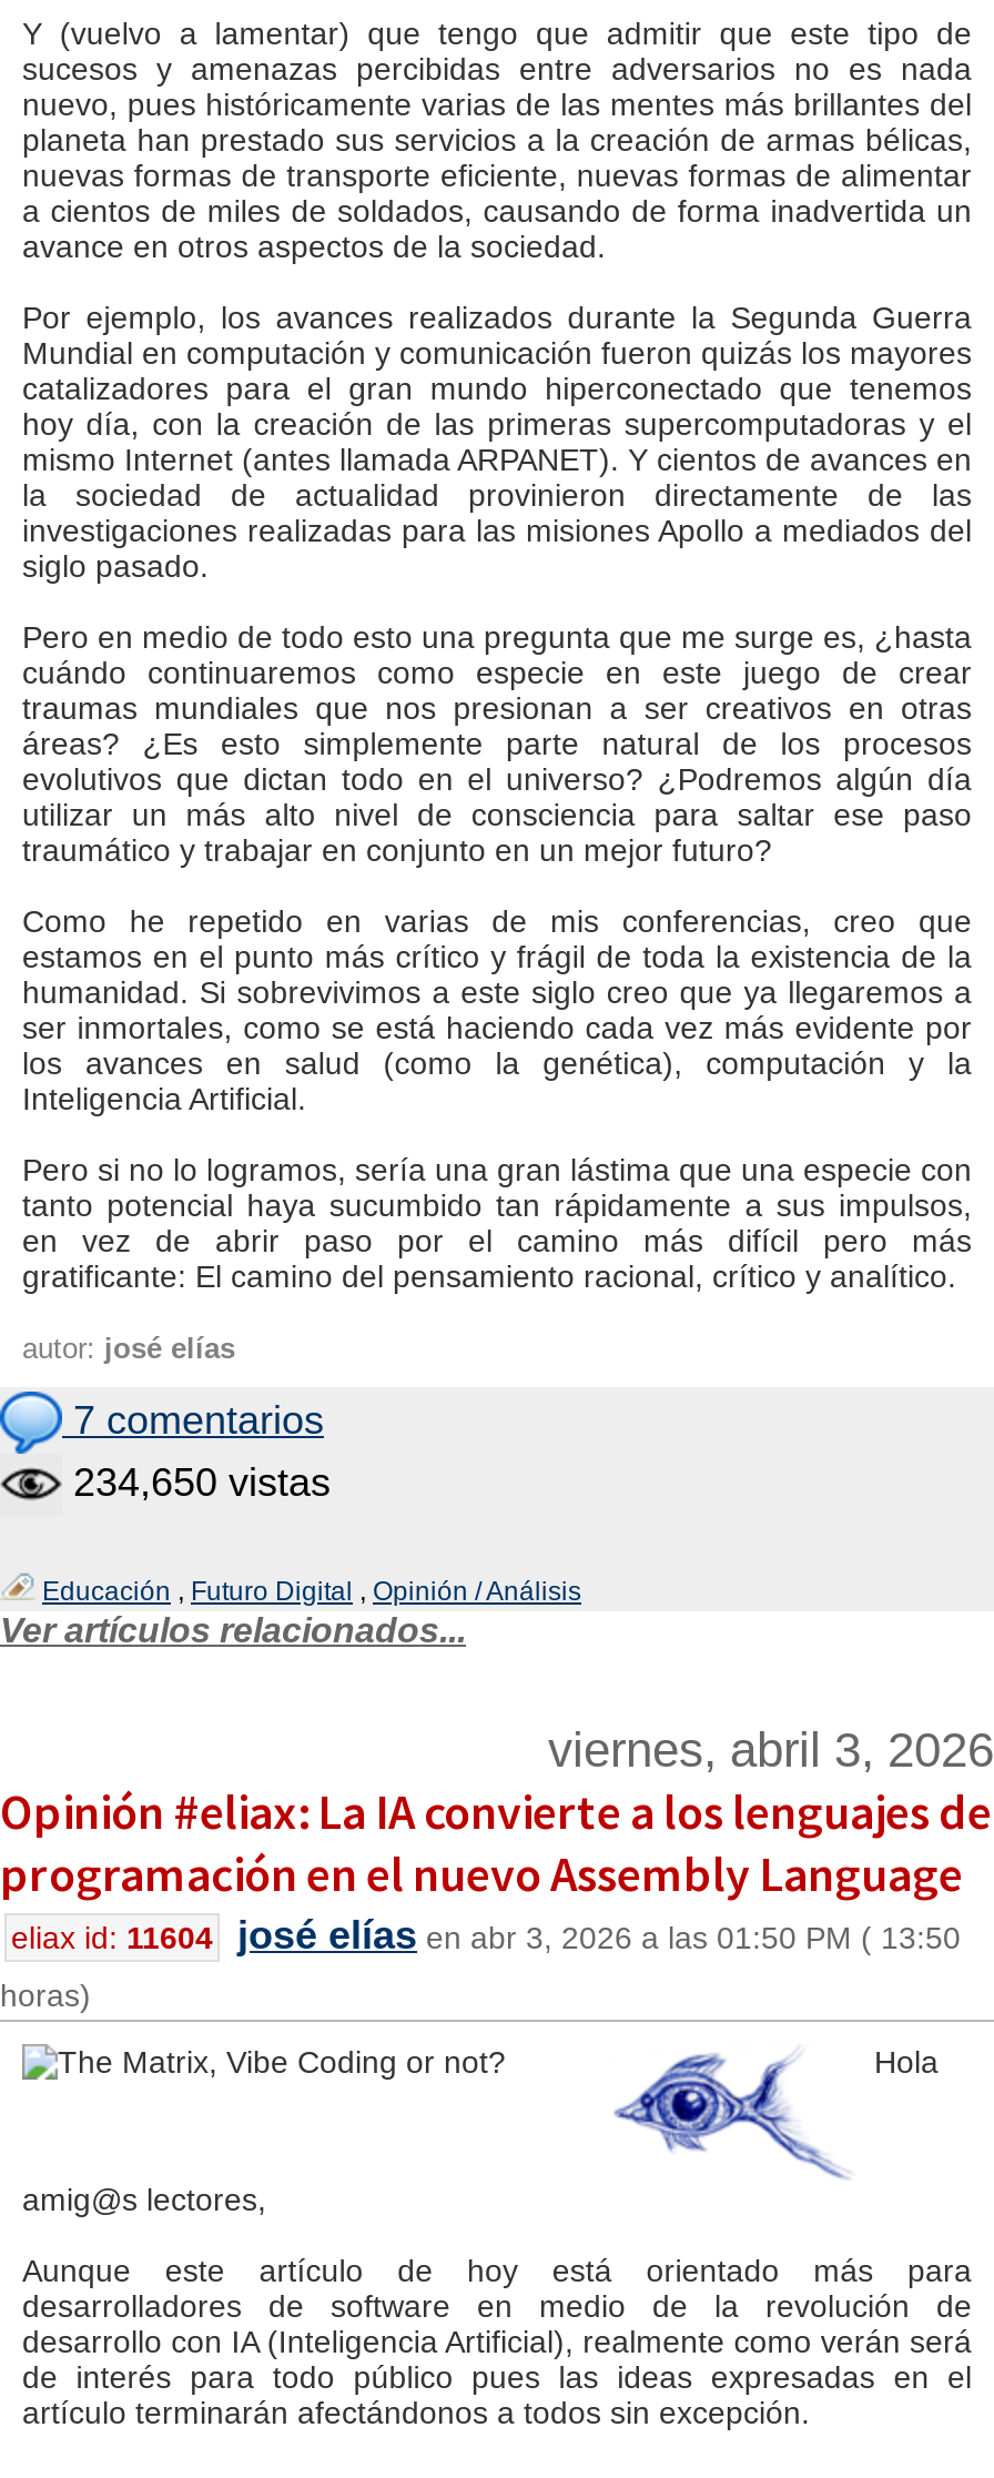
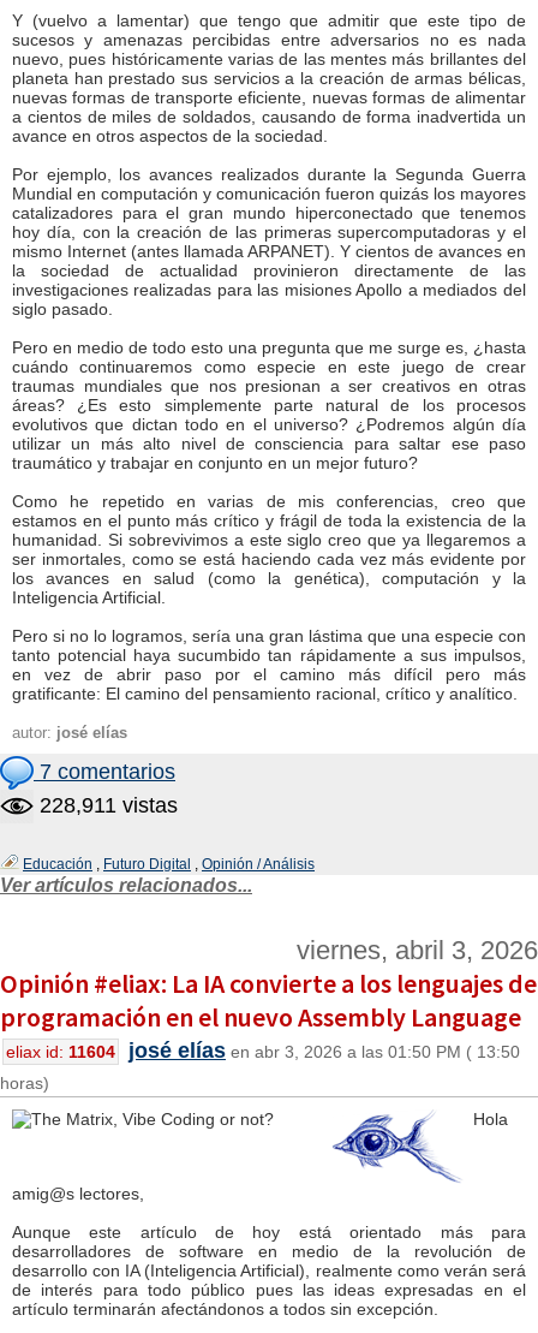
- 234,650 vistas
+ 228,911 vistas
